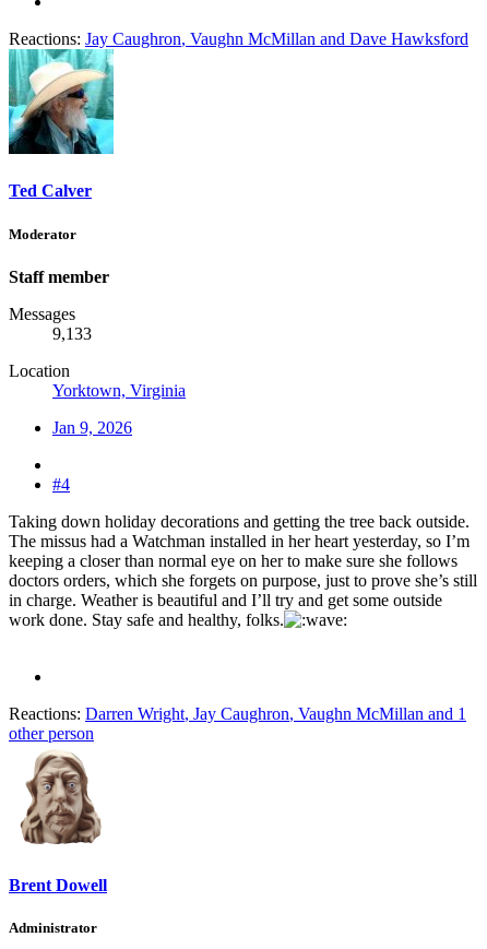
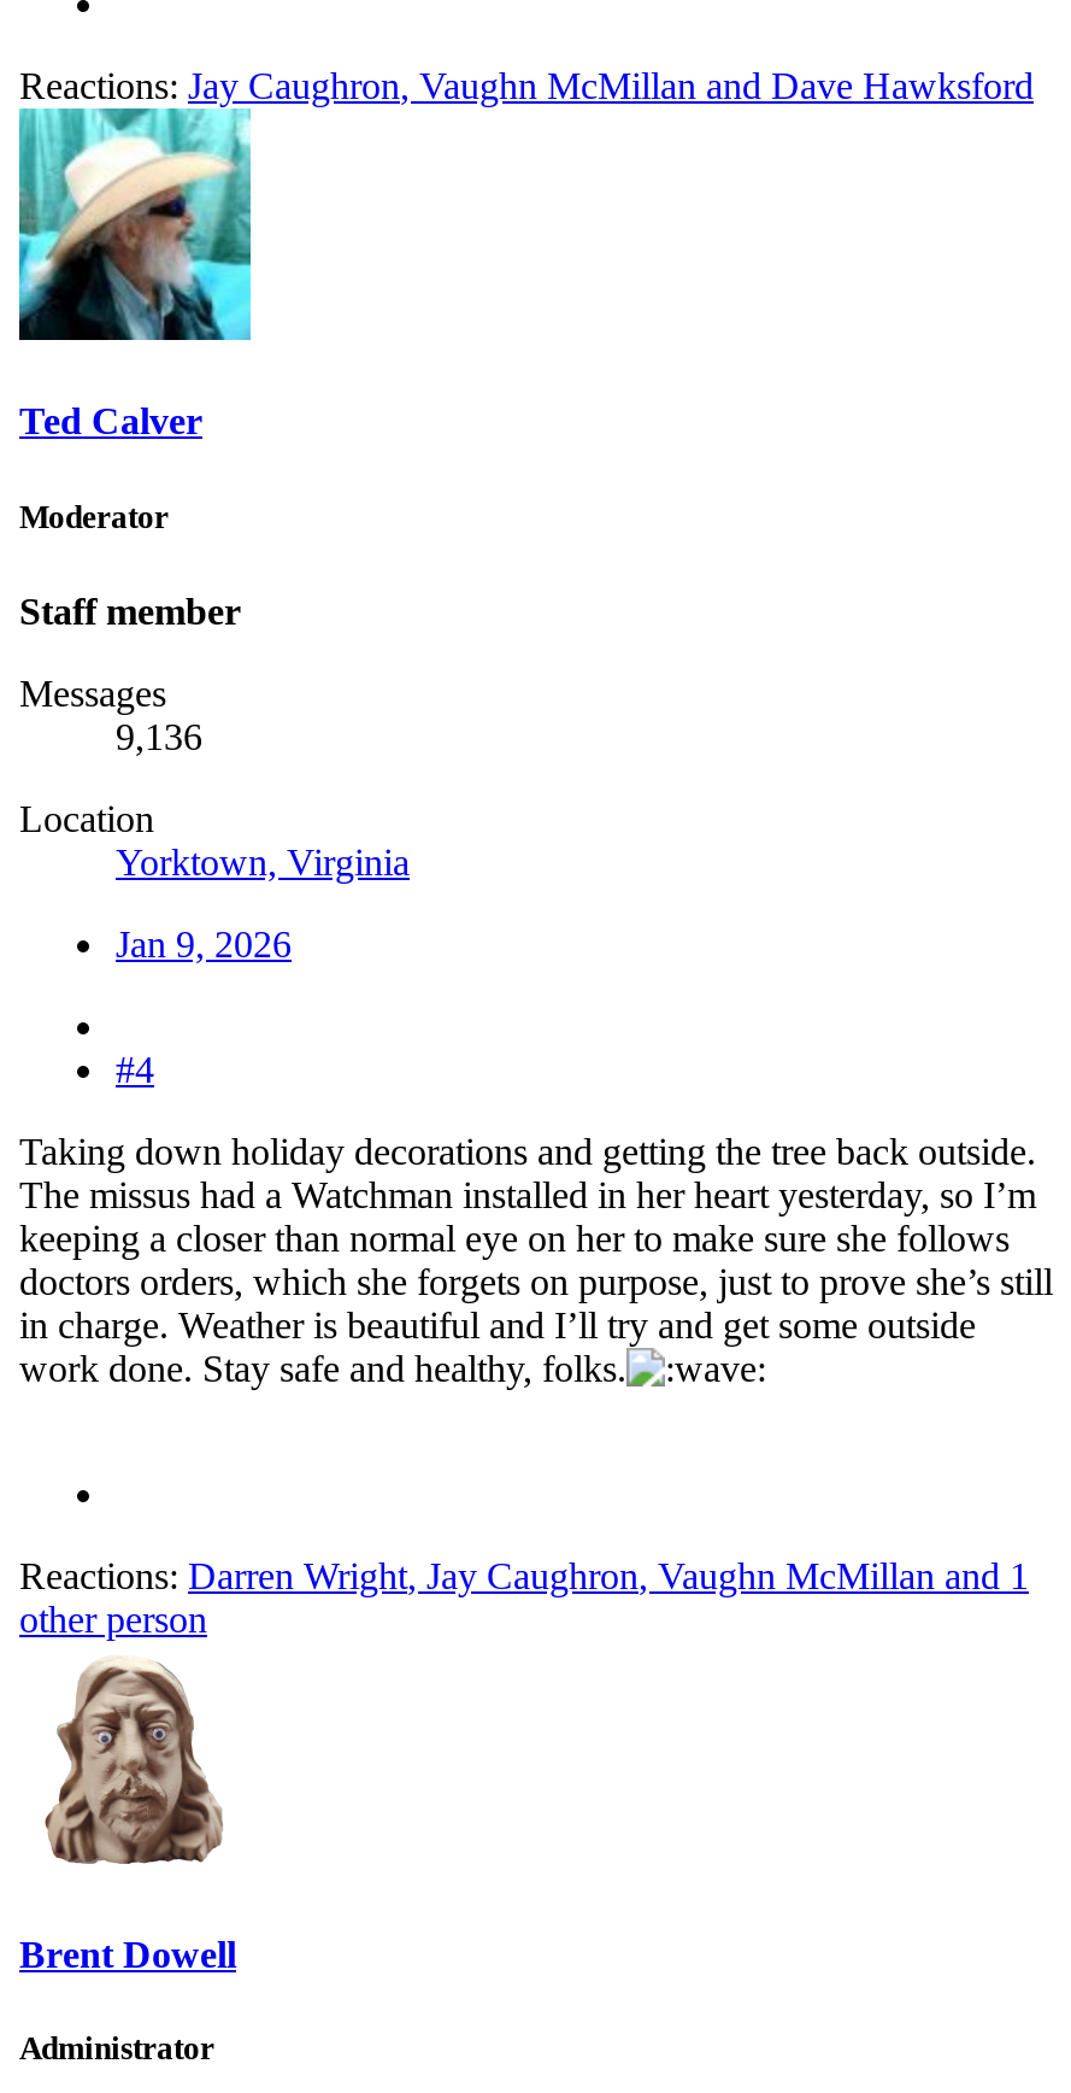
- 9,133
+ 9,136
